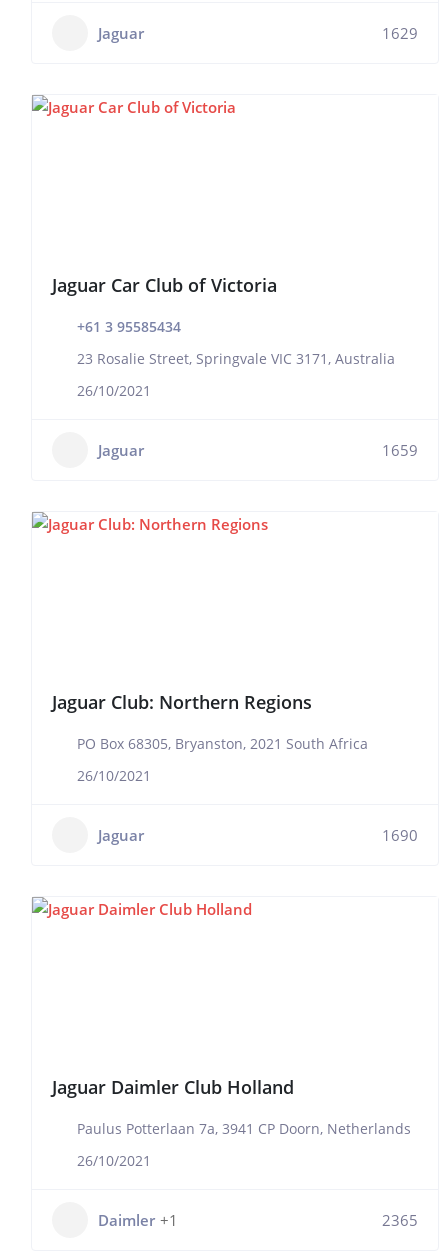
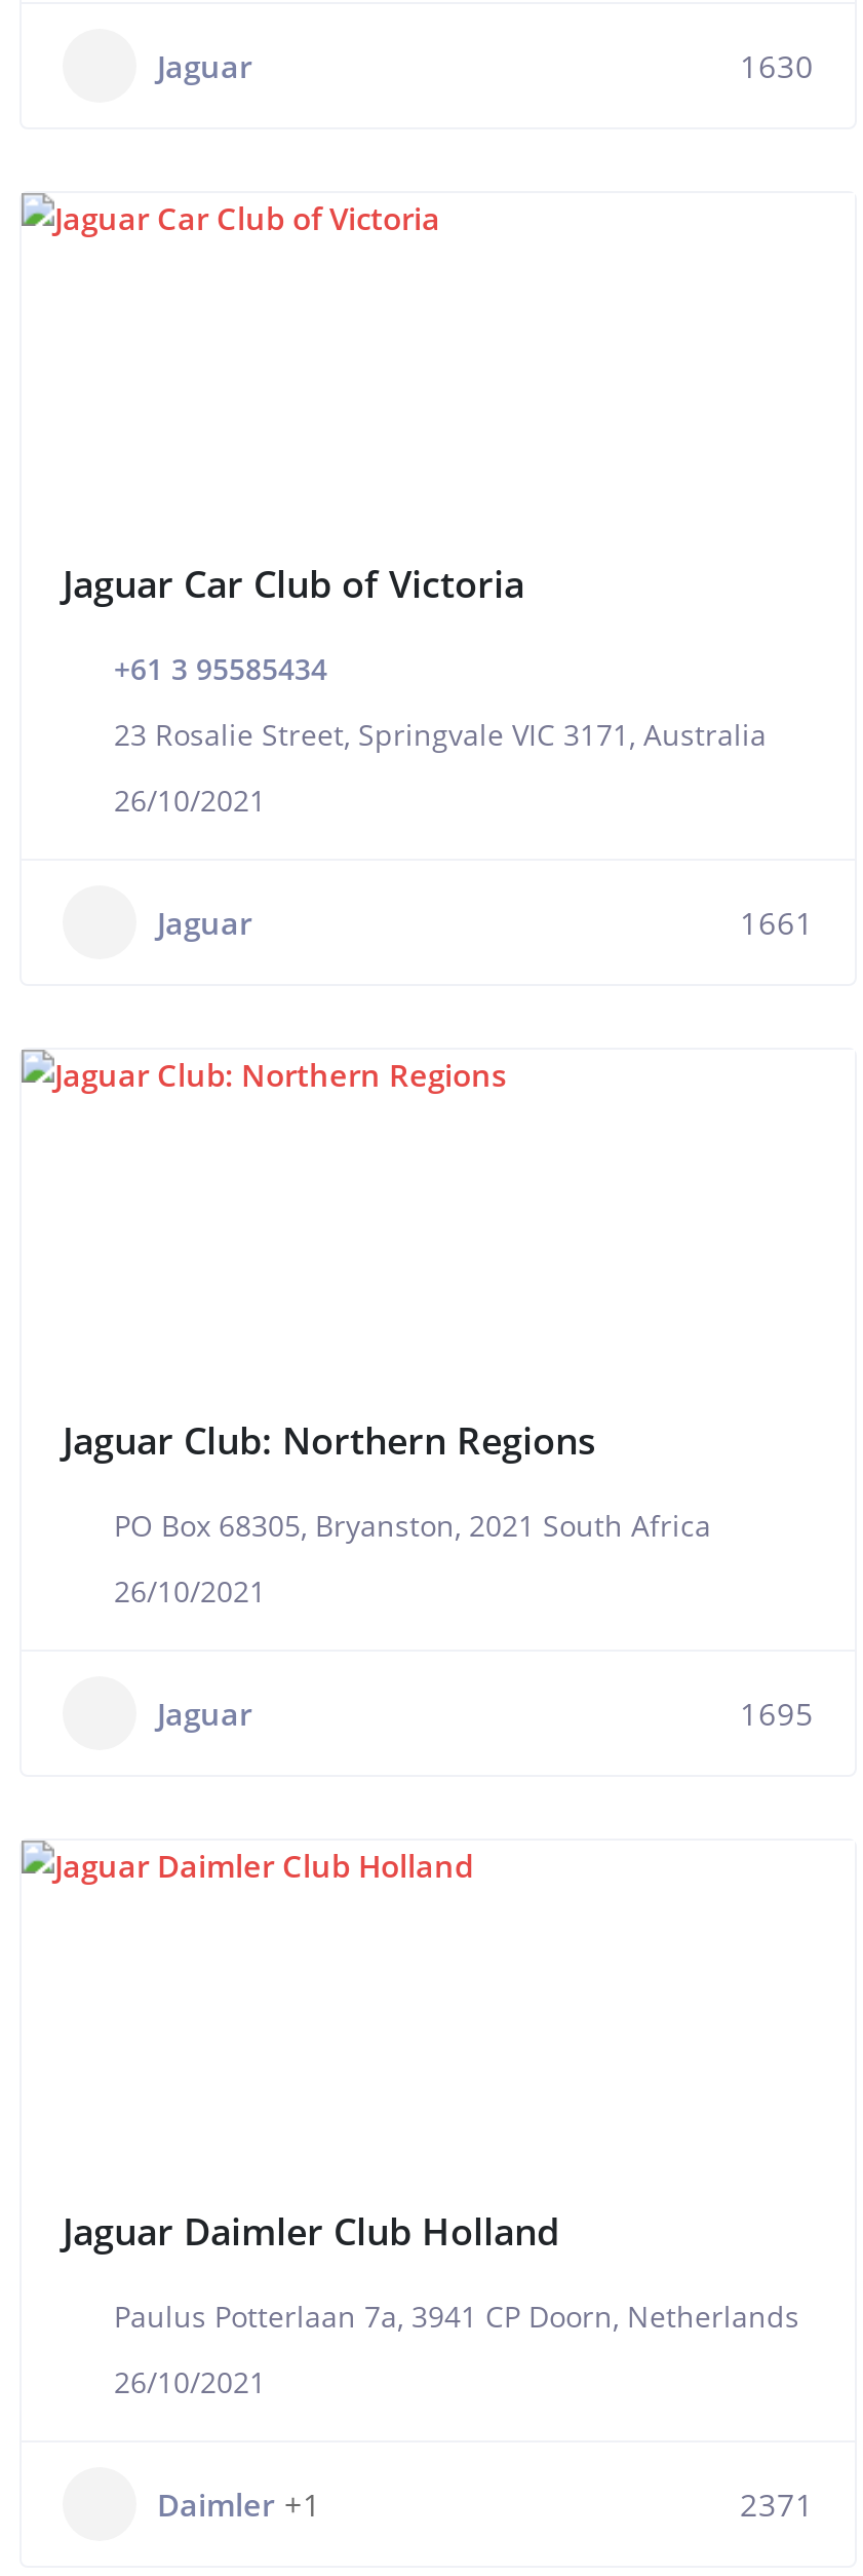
- 1629
+ 1630

- 1659
+ 1661

- 1690
+ 1695

- 2365
+ 2371
